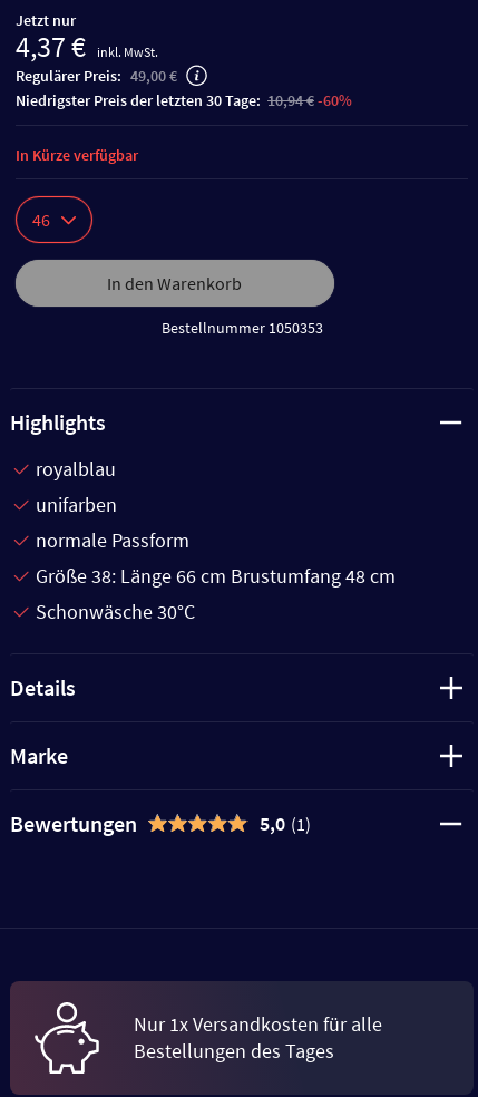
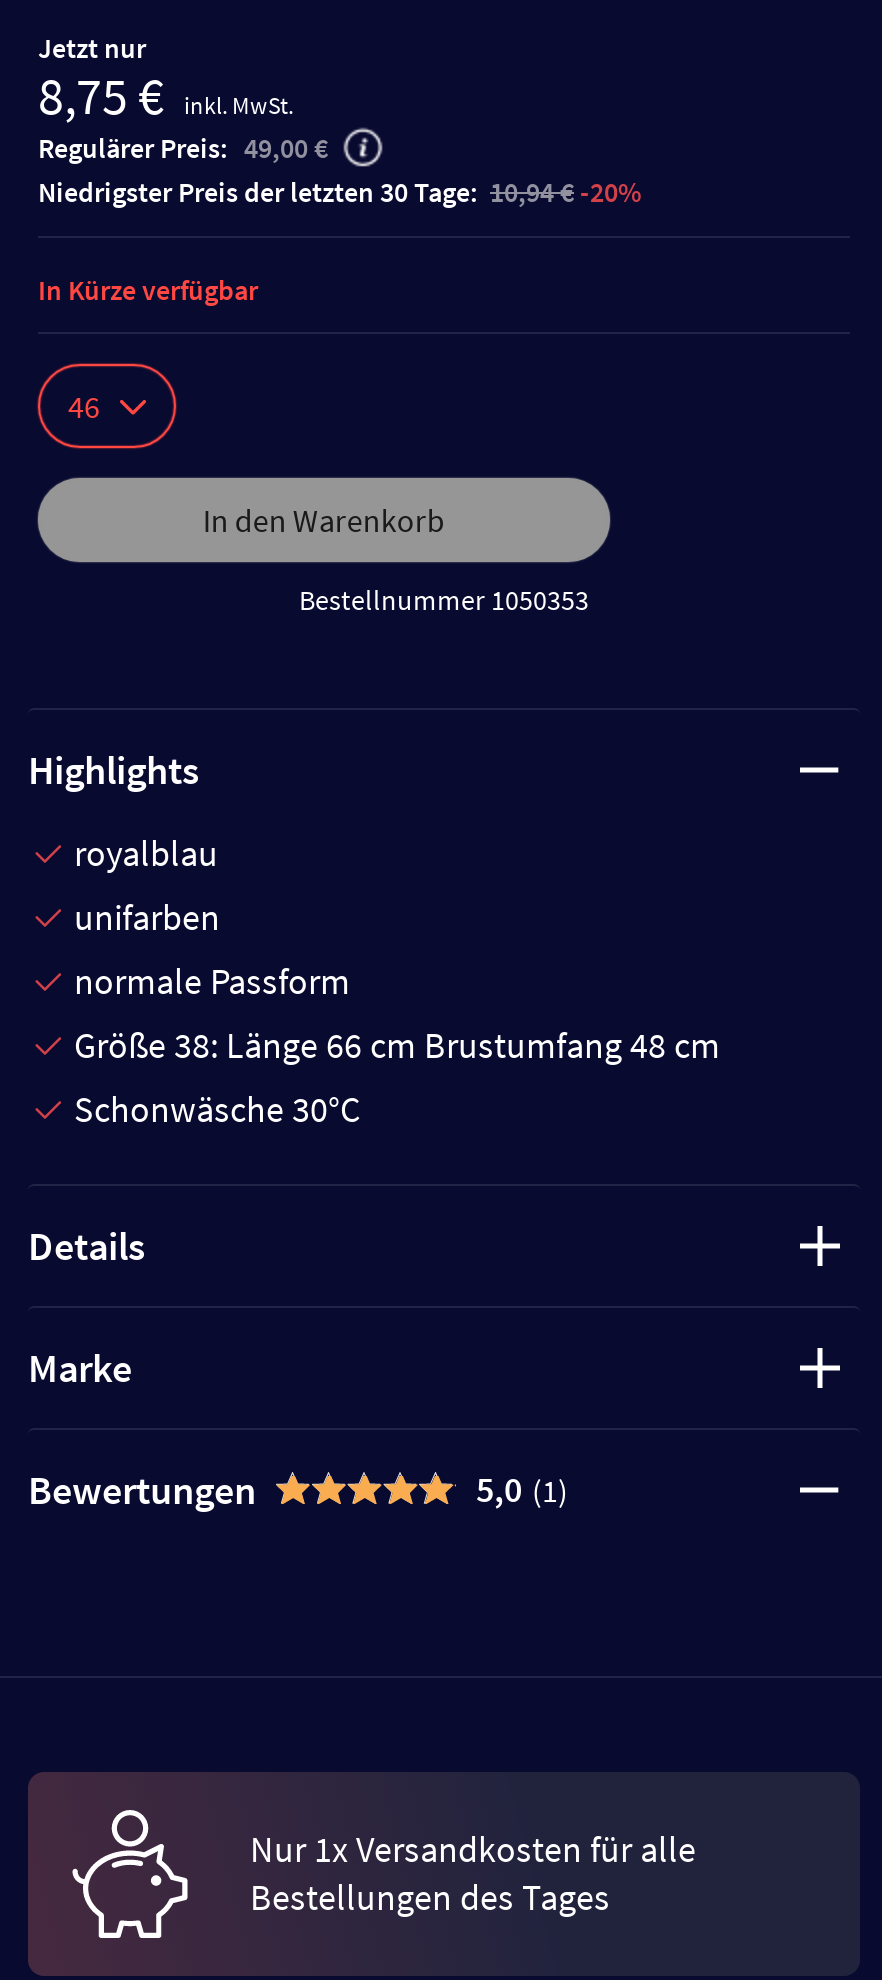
- 4,37 € inkl. MwSt.
+ 8,75 € inkl. MwSt.

- niedrigster Preis der letzten 30 Tage: 10,94 € -60%
+ niedrigster Preis der letzten 30 Tage: 10,94 € -20%
